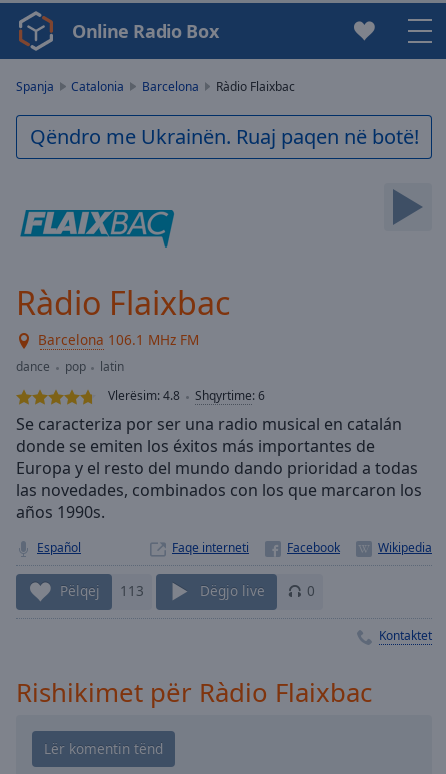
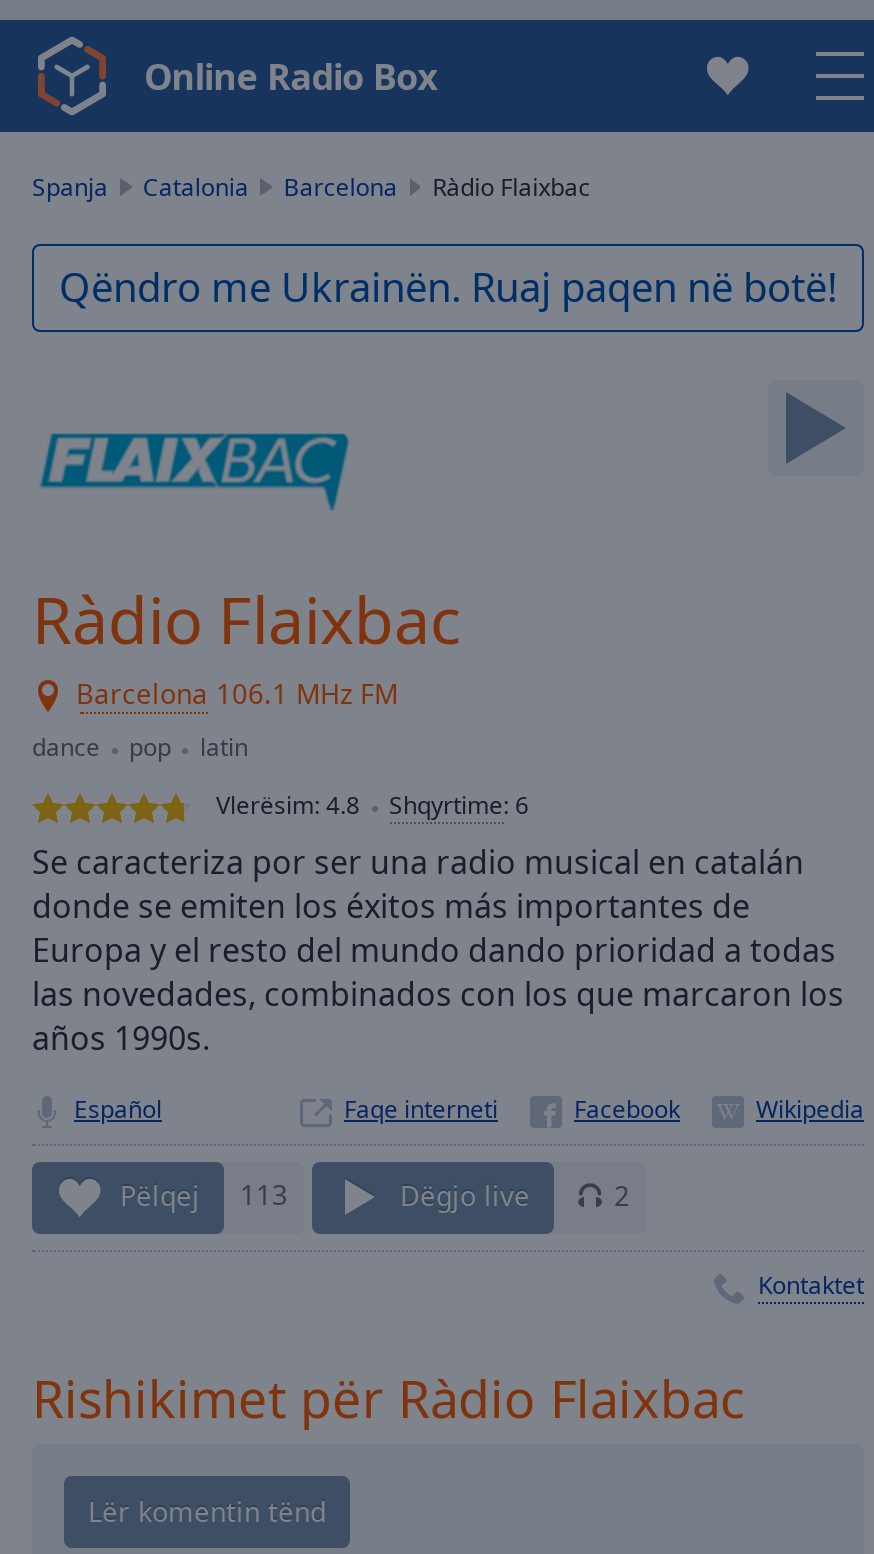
- 0
+ 2
